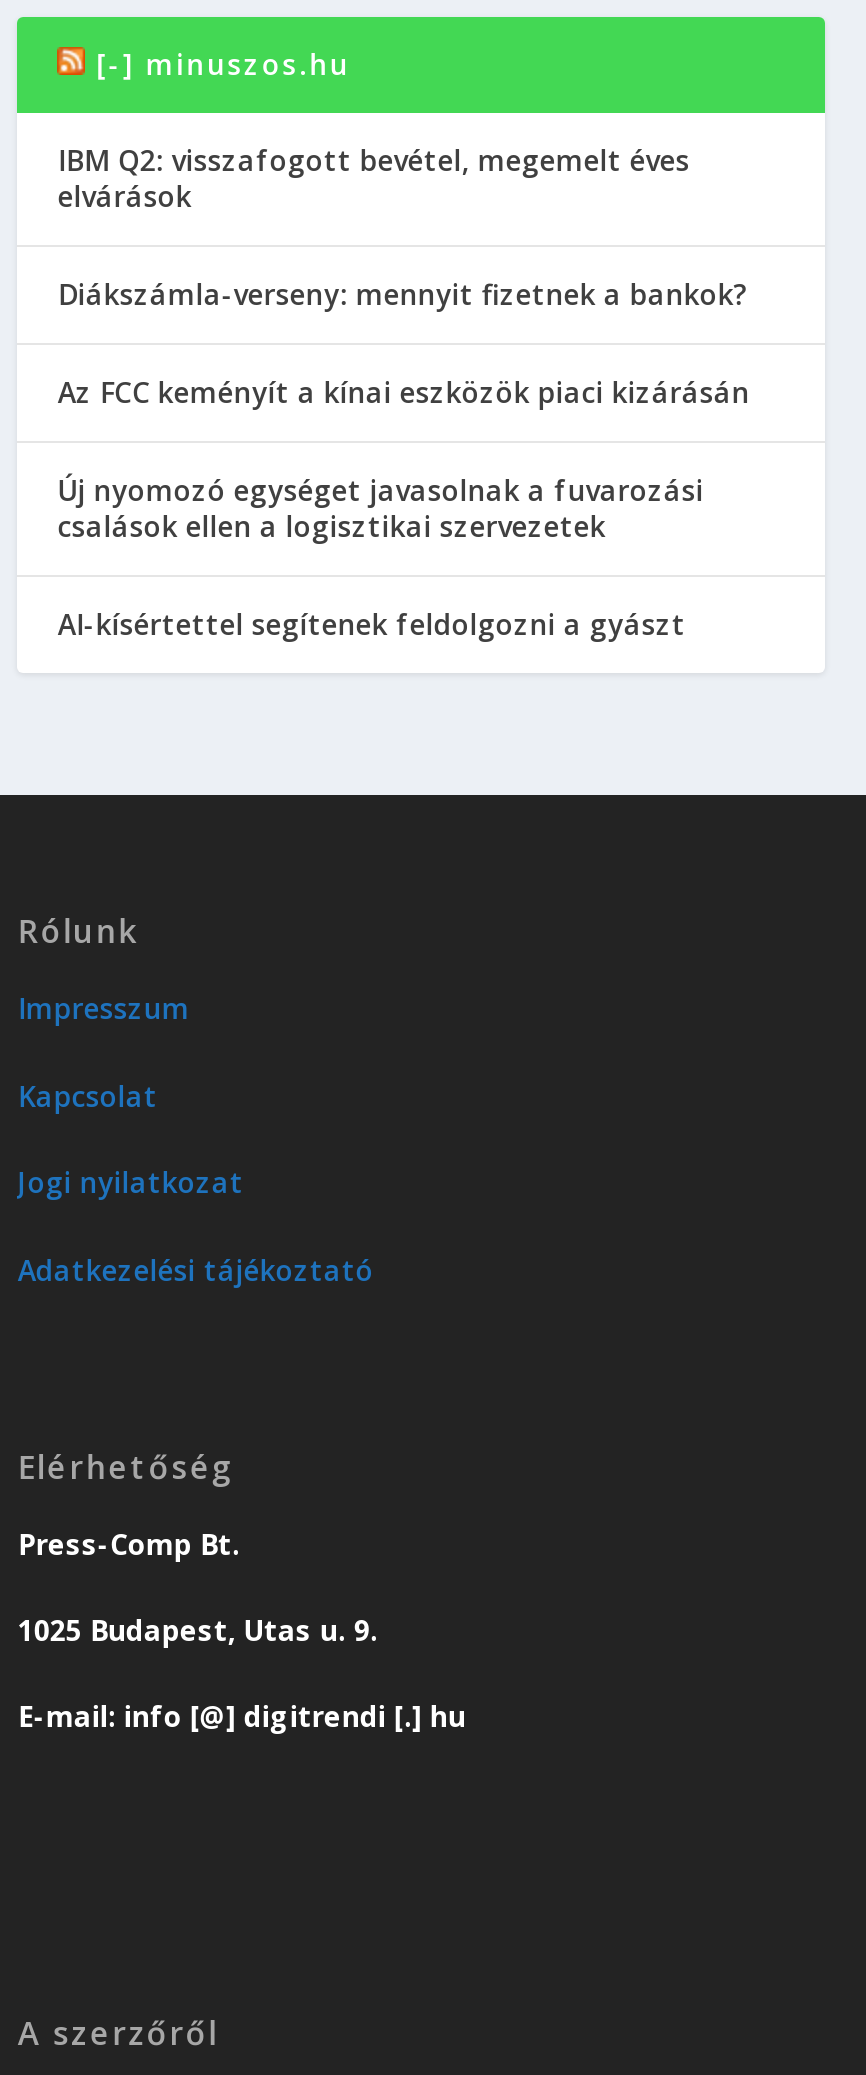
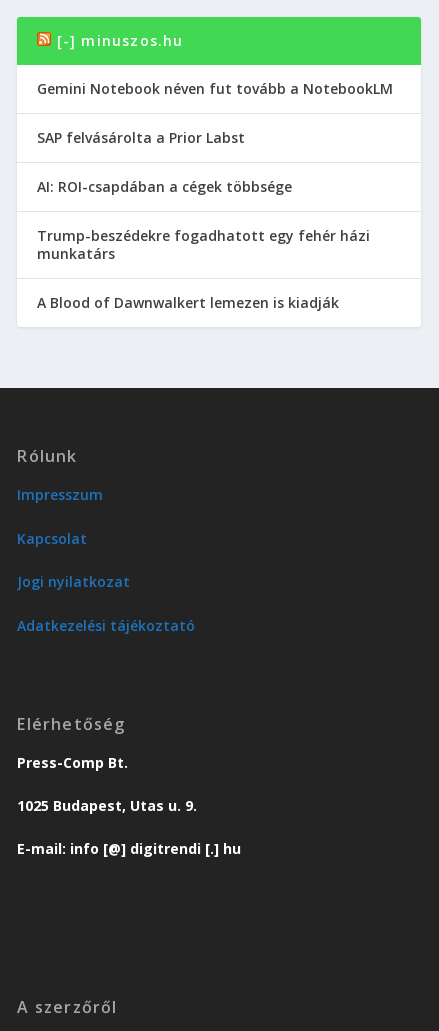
- IBM Q2: visszafogott bevétel, megemelt éves
- elvárások
+ Gemini Notebook néven fut tovább a NotebookLM

- Diákszámla-verseny: mennyit fizetnek a bankok?
+ SAP felvásárolta a Prior Labst

- Az FCC keményít a kínai eszközök piaci kizárásán
+ AI: ROI-csapdában a cégek többsége

- Új nyomozó egységet javasolnak a fuvarozási
- csalások ellen a logisztikai szervezetek
+ Trump-beszédekre fogadhatott egy fehér házi
+ munkatárs

- AI-kísértettel segítenek feldolgozni a gyászt
+ A Blood of Dawnwalkert lemezen is kiadják
